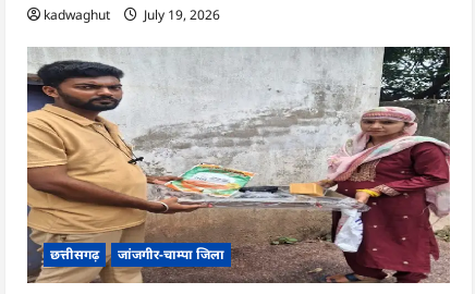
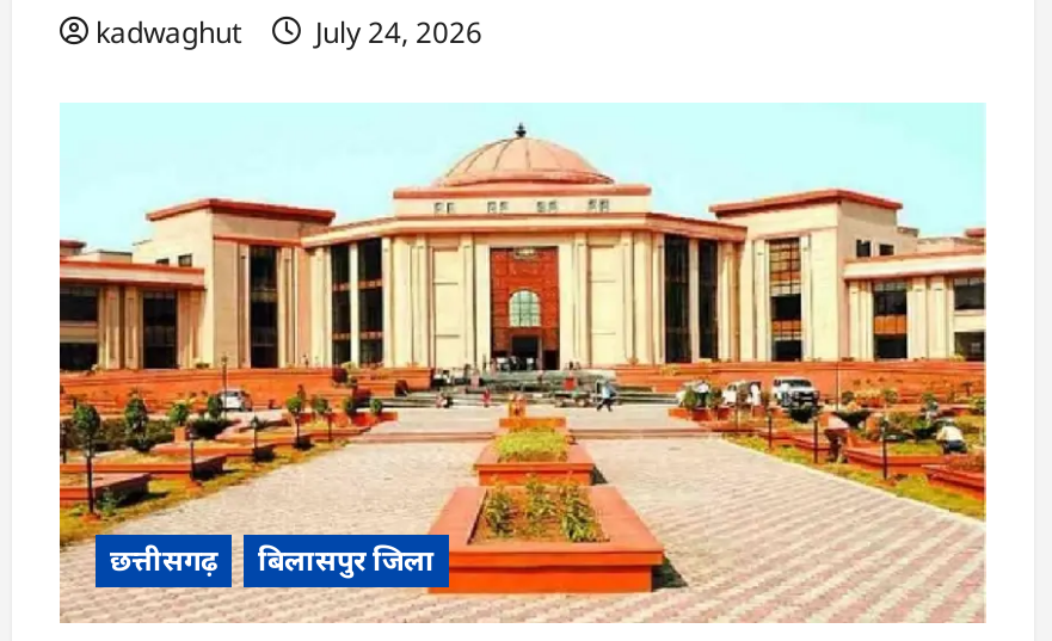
- kadwaghut July 19, 2026
+ kadwaghut July 24, 2026

- [image]
- जांजगीर-चाम्पा जिला
+ [image]
+ बिलासपुर जिला
